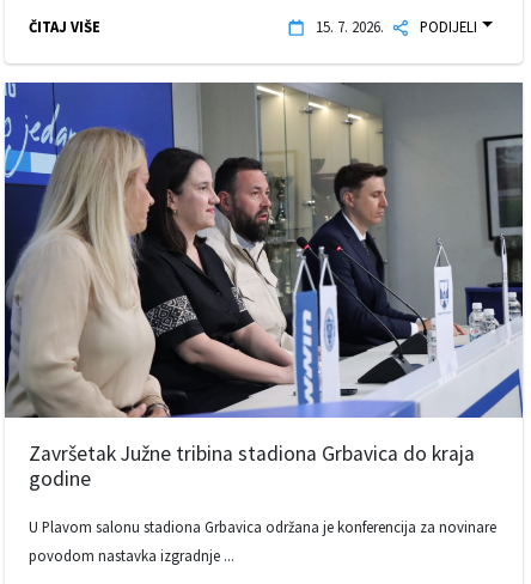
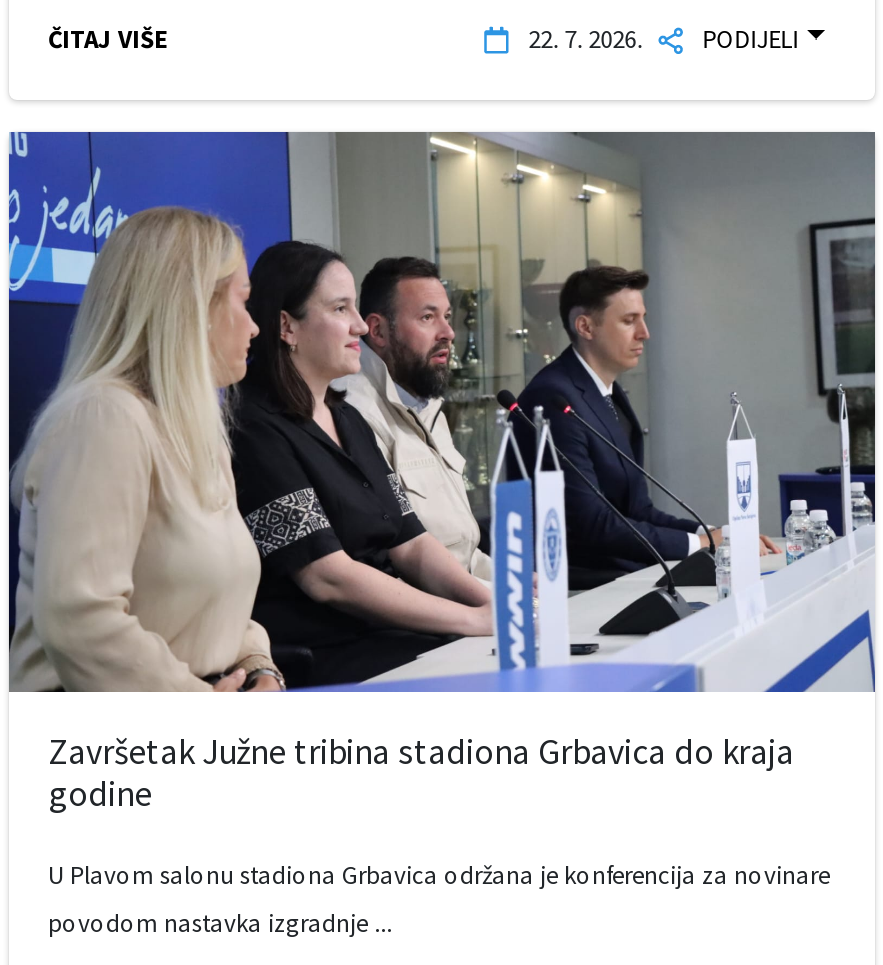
- 15. 7. 2026. PODIJELI
+ 22. 7. 2026. PODIJELI
